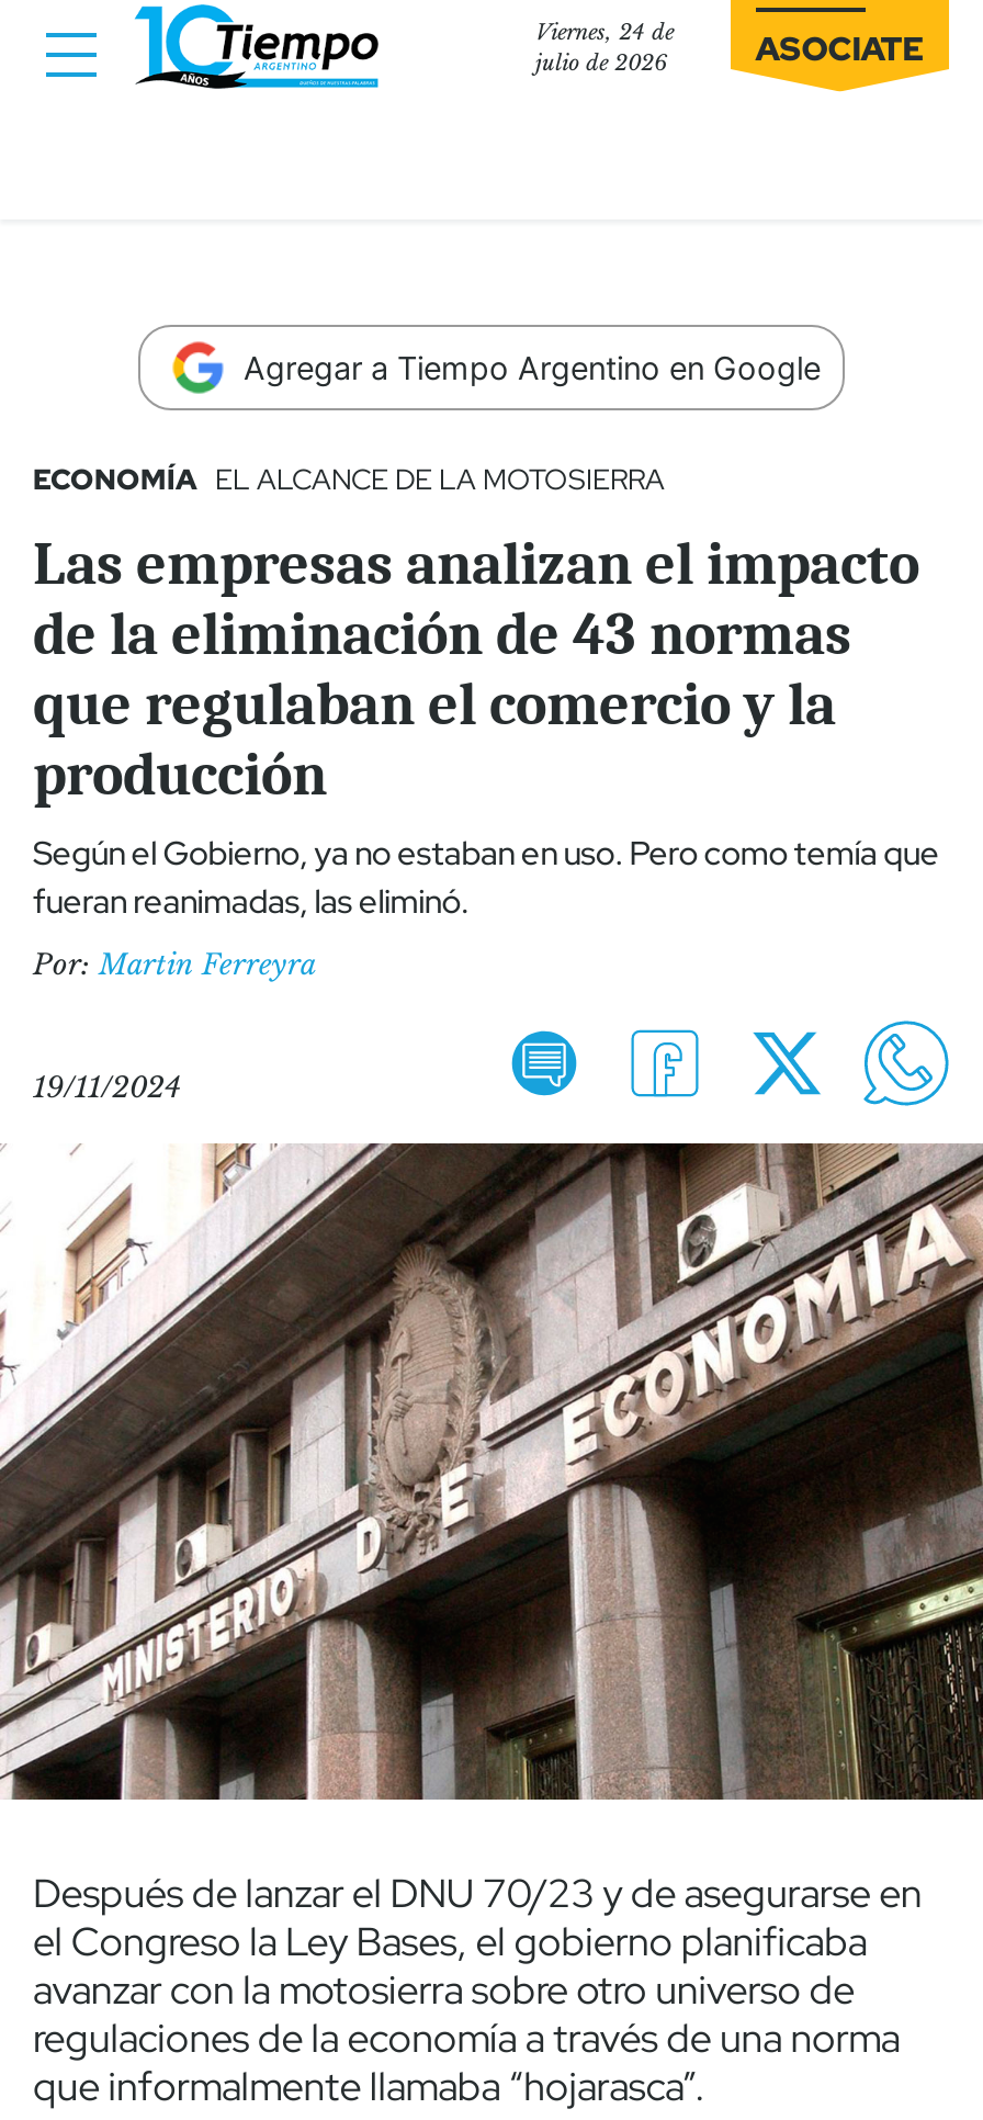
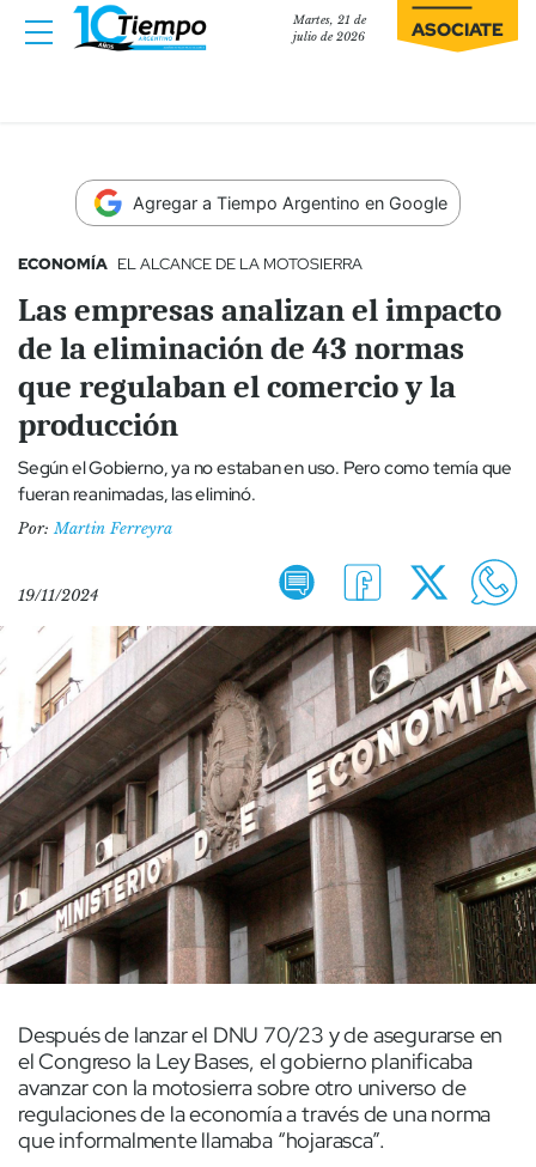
- Viernes, 24 de
+ Martes, 21 de
